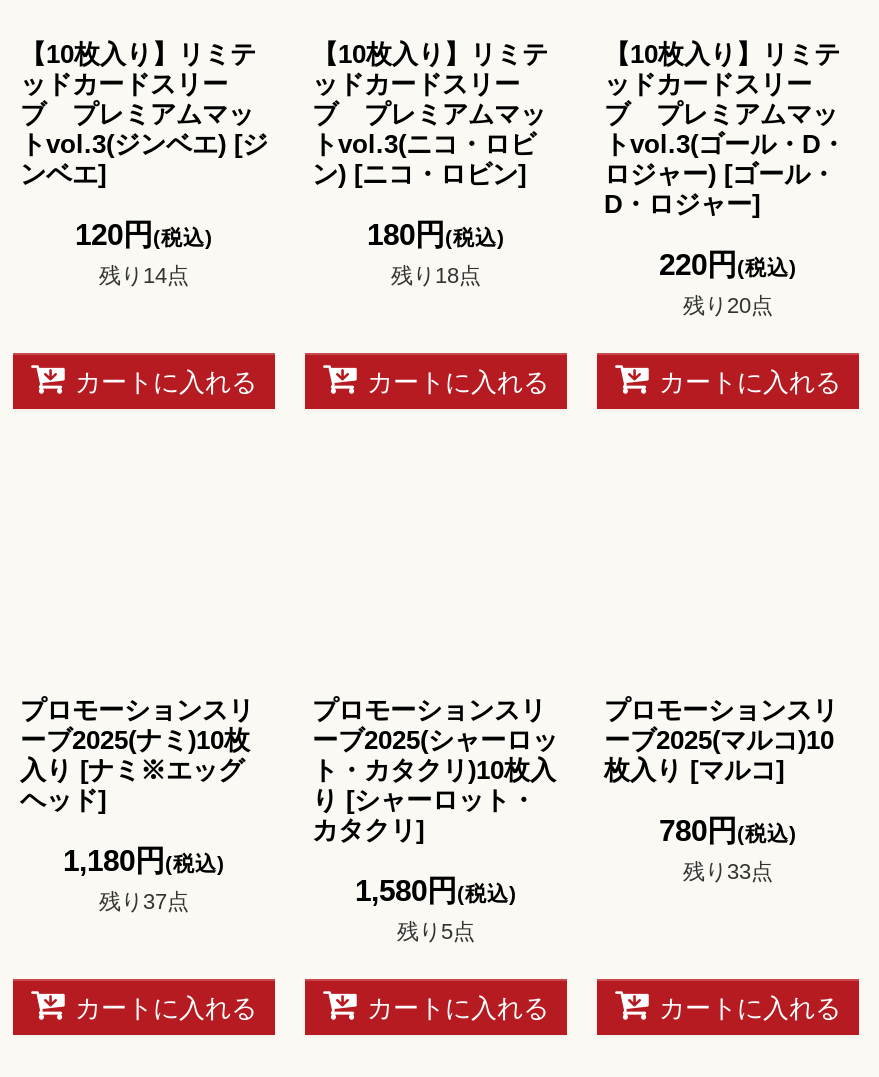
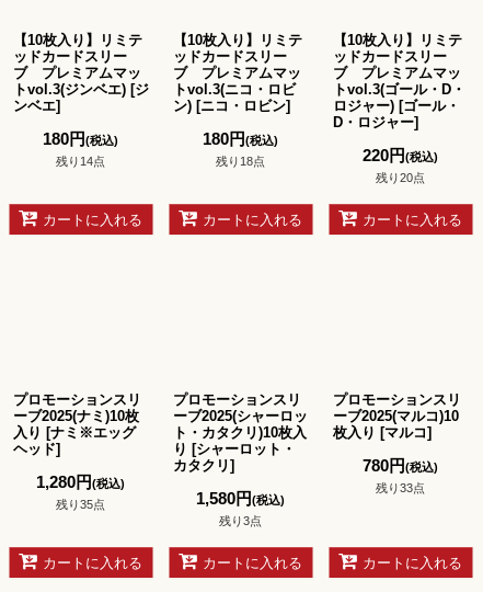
- 120円(税込)
+ 180円(税込)

- 1,180円(税込)
+ 1,280円(税込)

- 残り37点
+ 残り35点

- 残り5点
+ 残り3点
